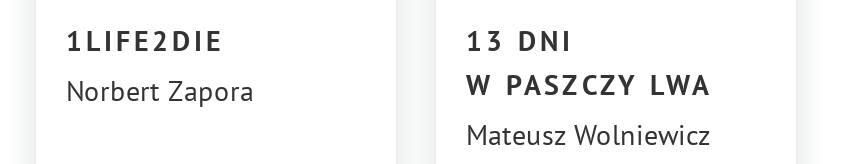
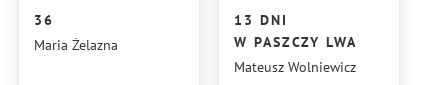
- 1LIFE2DIE
- Norbert Zapora
+ 36
+ Maria Żelazna
